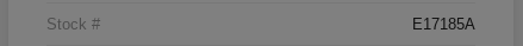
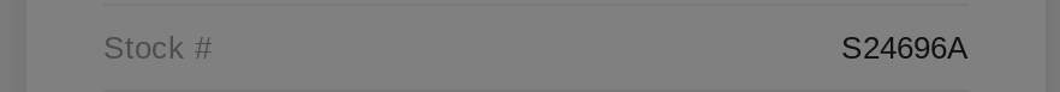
- E17185A
+ S24696A
